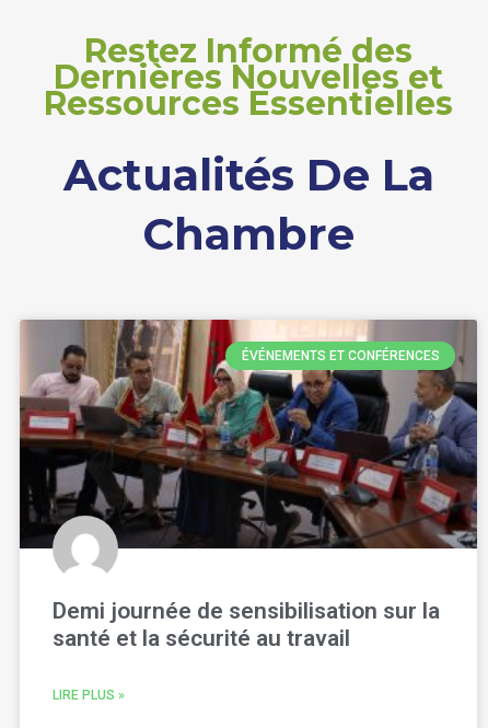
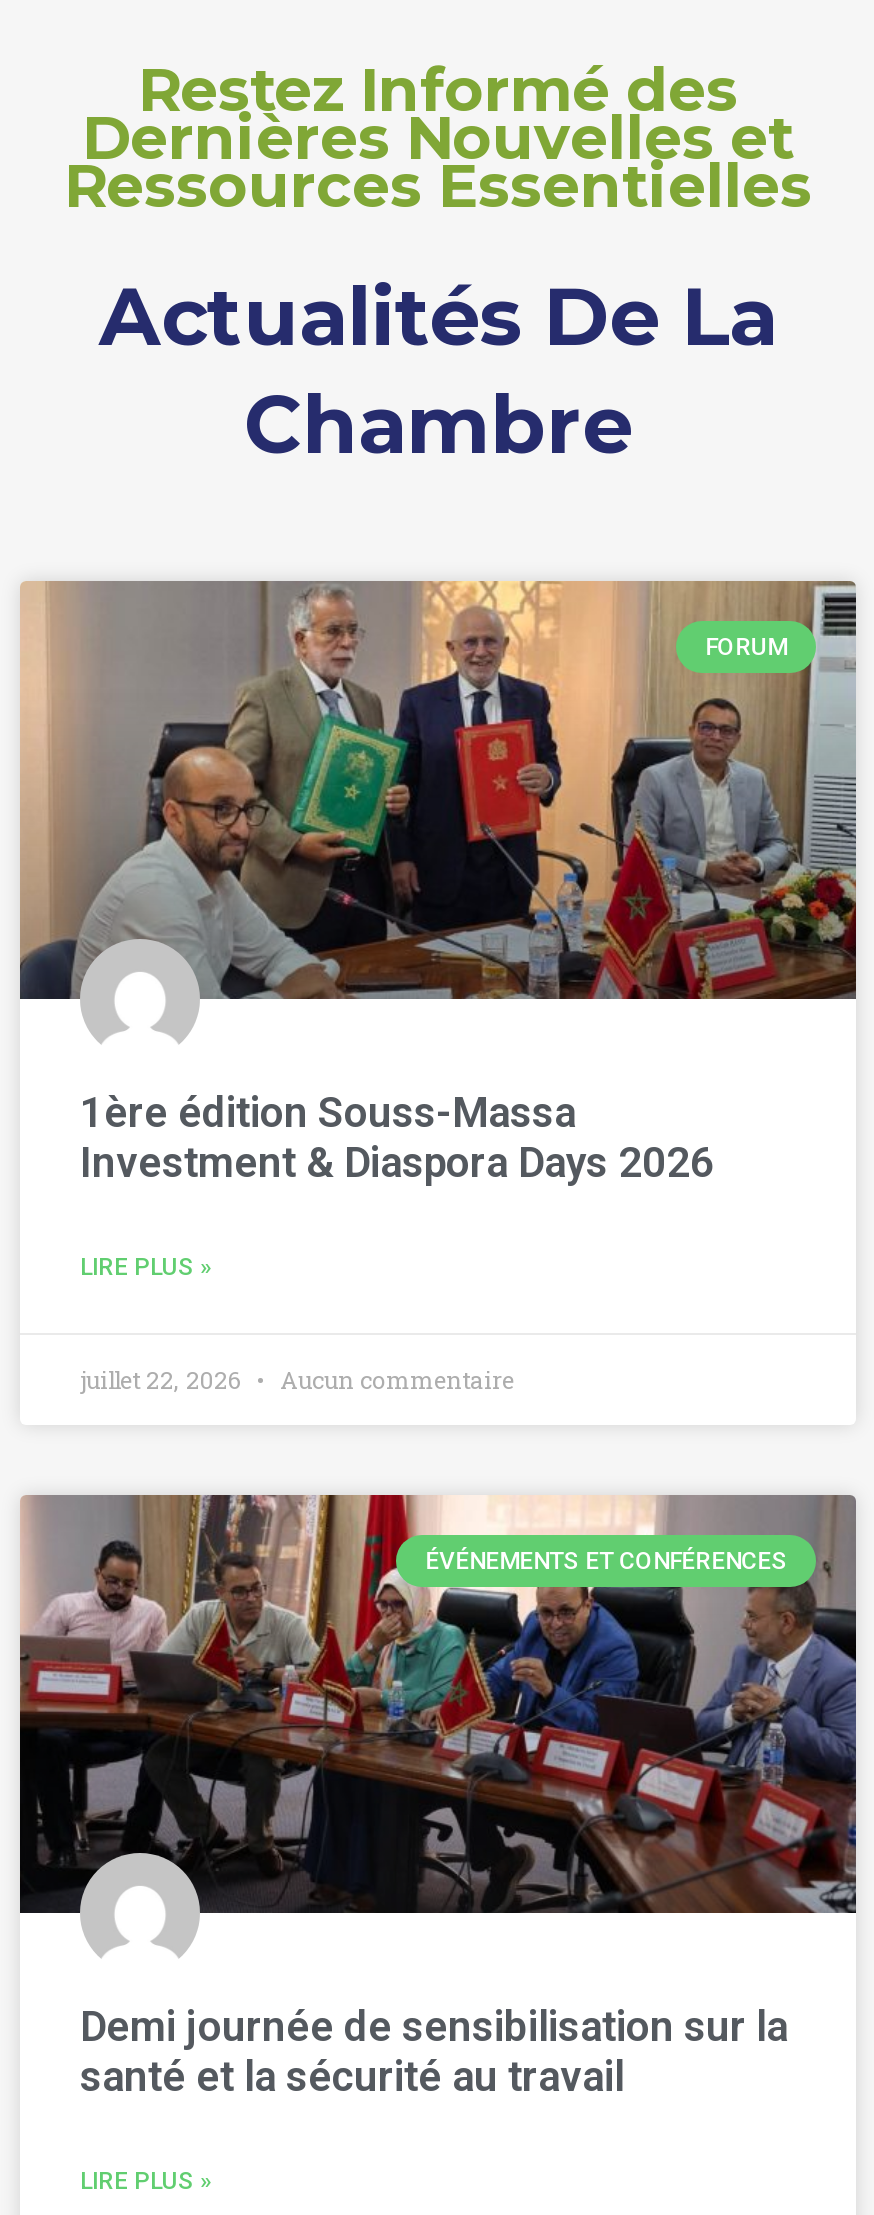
+ [image]
+ FORUM

+ 1ère édition Souss-Massa
+ Investment & Diaspora Days 2026
+ LIRE PLUS »

+ juillet 22, 2026
+ Aucun commentaire
